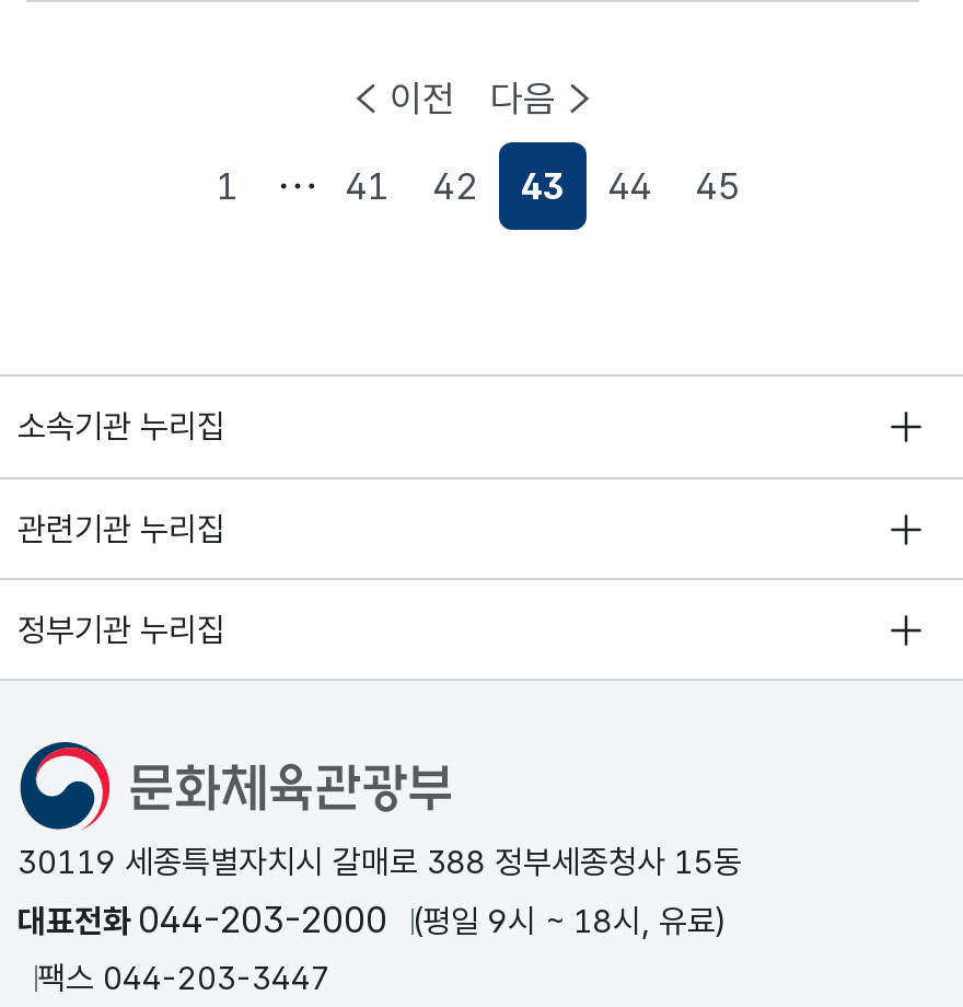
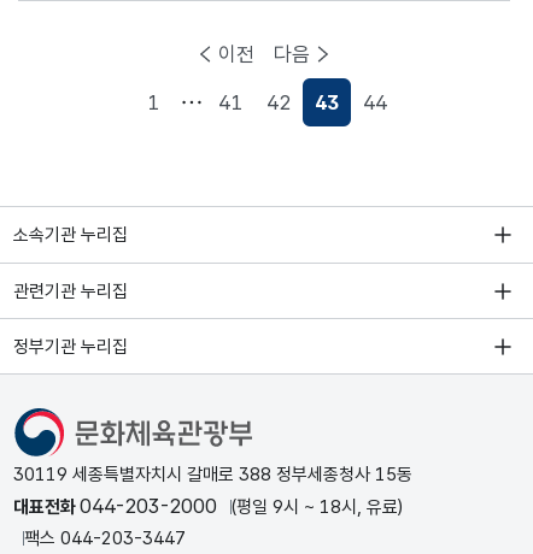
- 45
